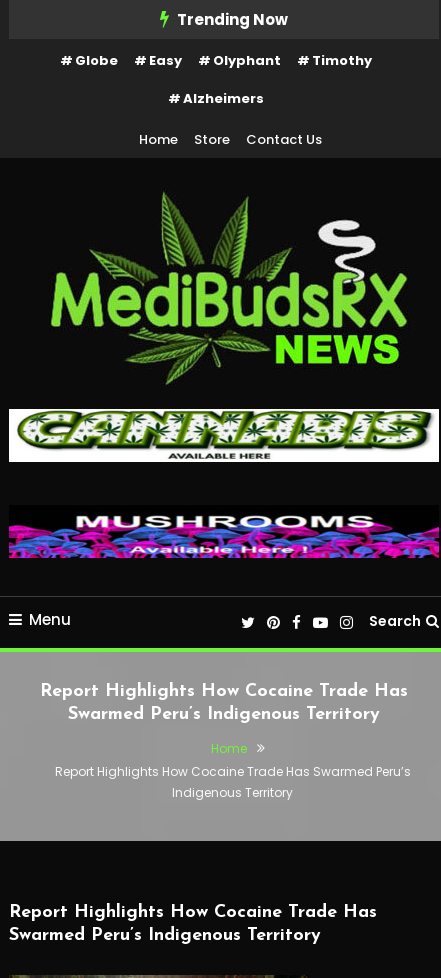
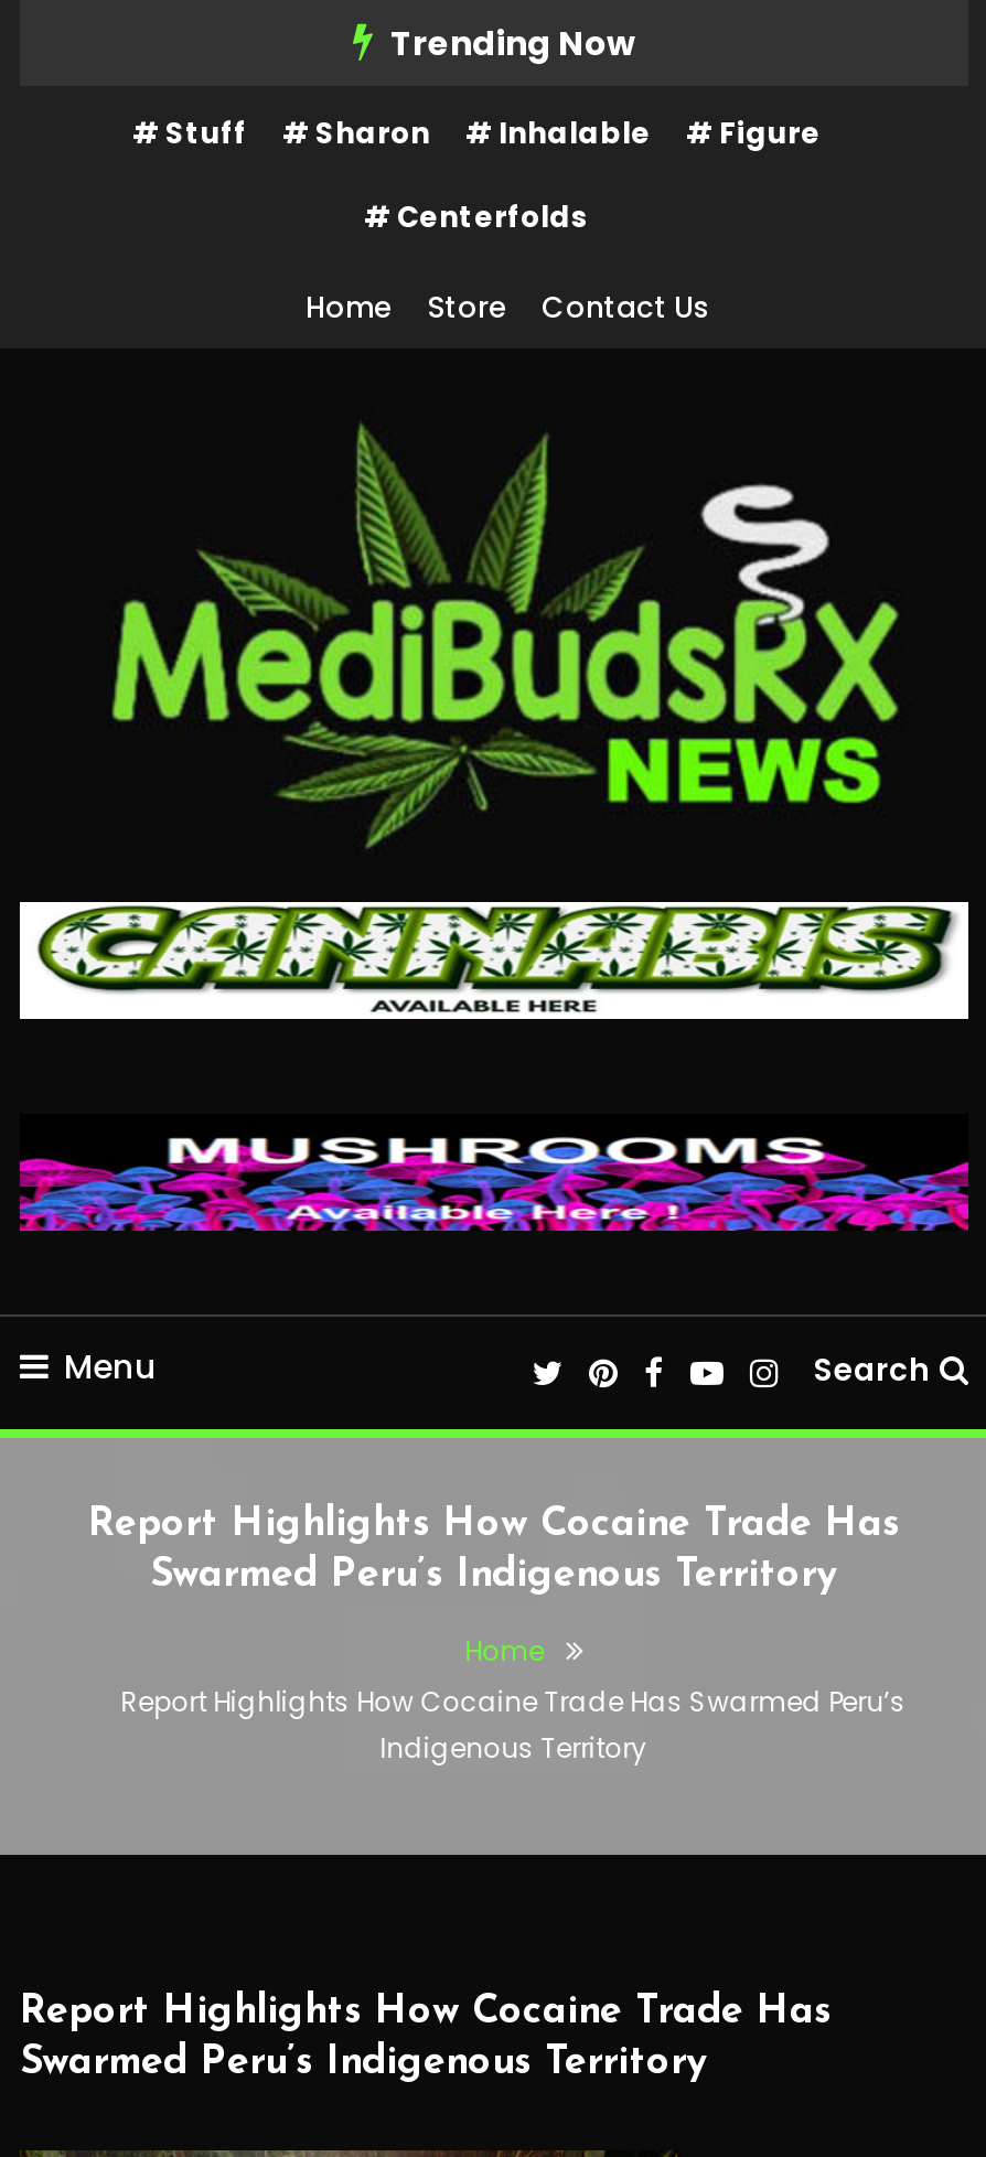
- Globe
- Easy
- Olyphant
- Timothy
+ Stuff
+ Sharon
+ Inhalable
+ Figure

- Alzheimers
+ Centerfolds
